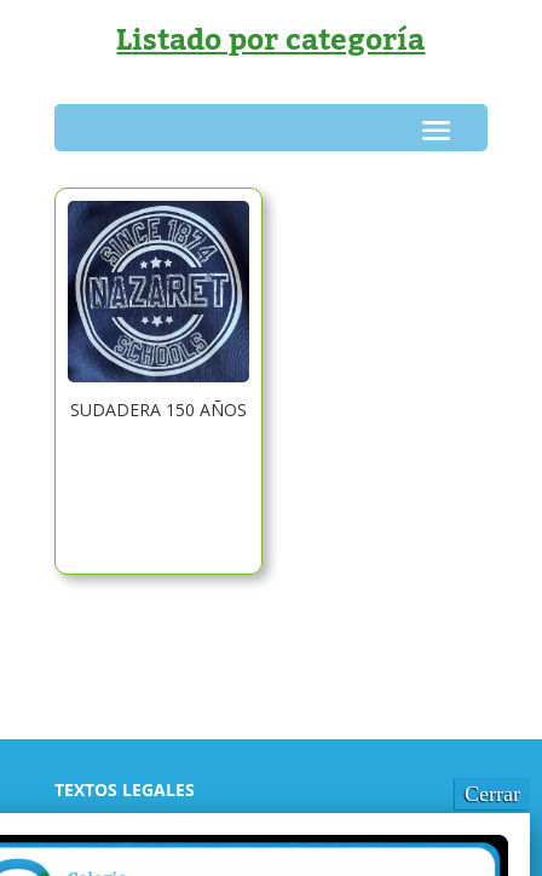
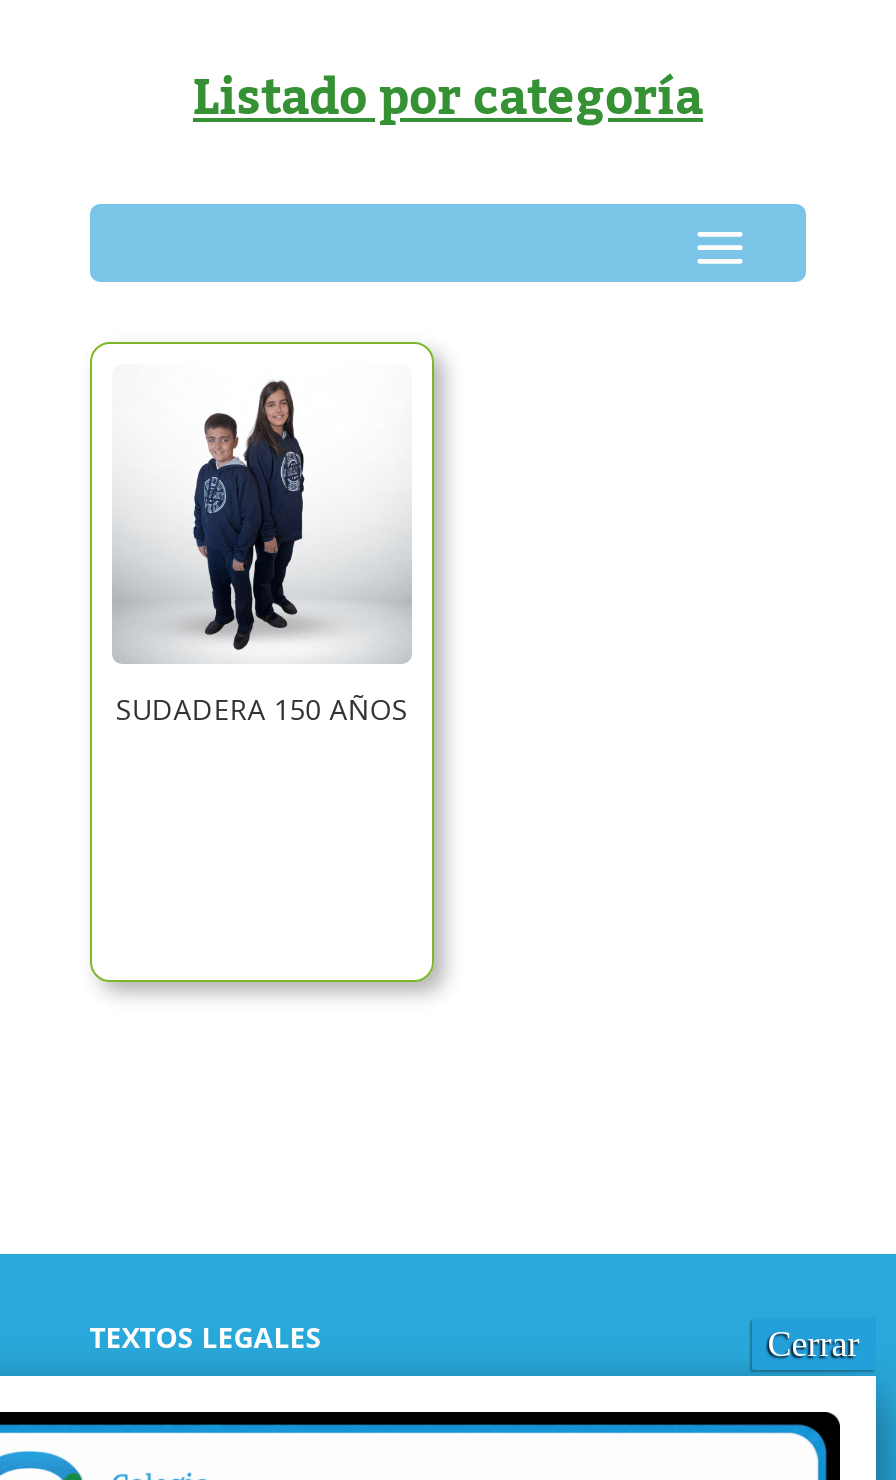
- [image]
+ [image]
